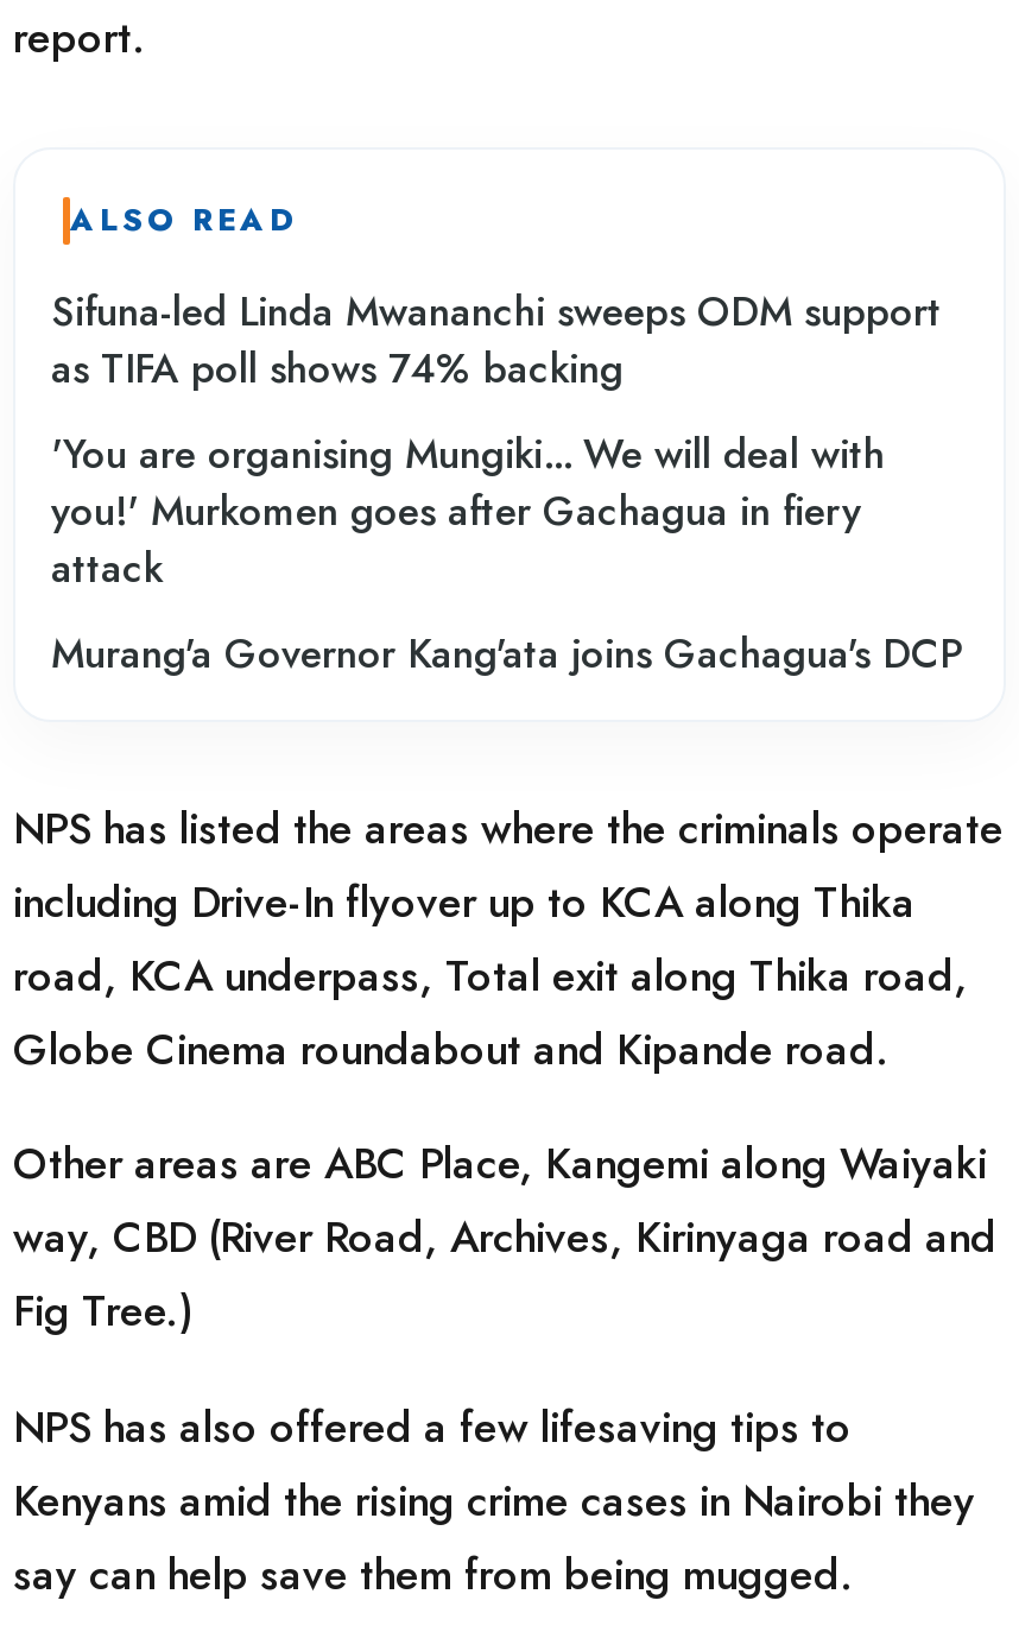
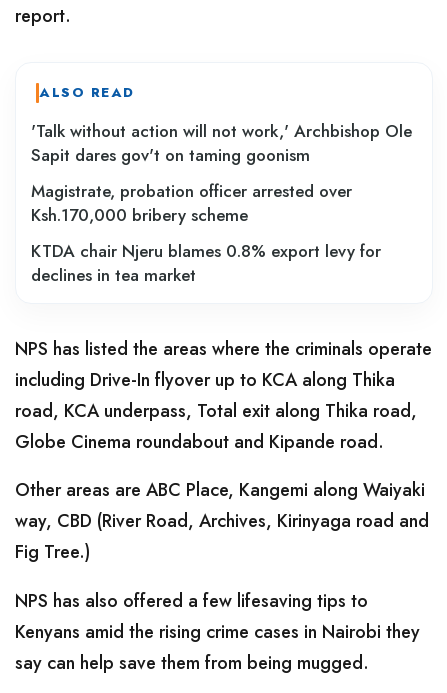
- Sifuna-led Linda Mwananchi sweeps ODM support
- as TIFA poll shows 74% backing
+ 'Talk without action will not work,' Archbishop Ole
+ Sapit dares gov't on taming goonism

- 'You are organising Mungiki... We will deal with
- you!' Murkomen goes after Gachagua in fiery
- attack
+ Magistrate, probation officer arrested over
+ Ksh.170,000 bribery scheme

- Murang'a Governor Kang'ata joins Gachagua's DCP
+ KTDA chair Njeru blames 0.8% export levy for
+ declines in tea market
